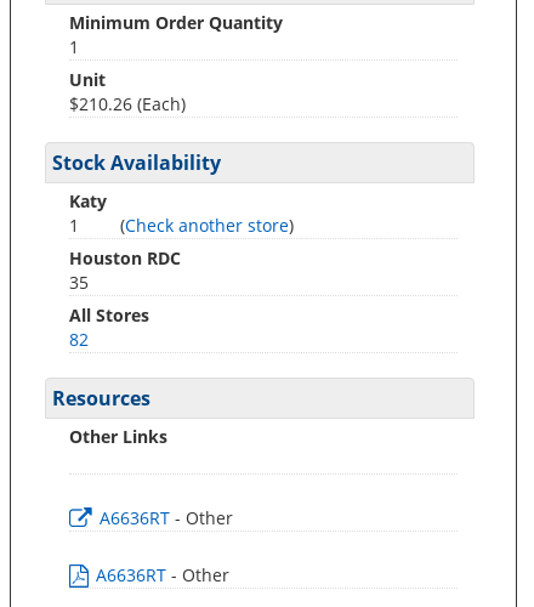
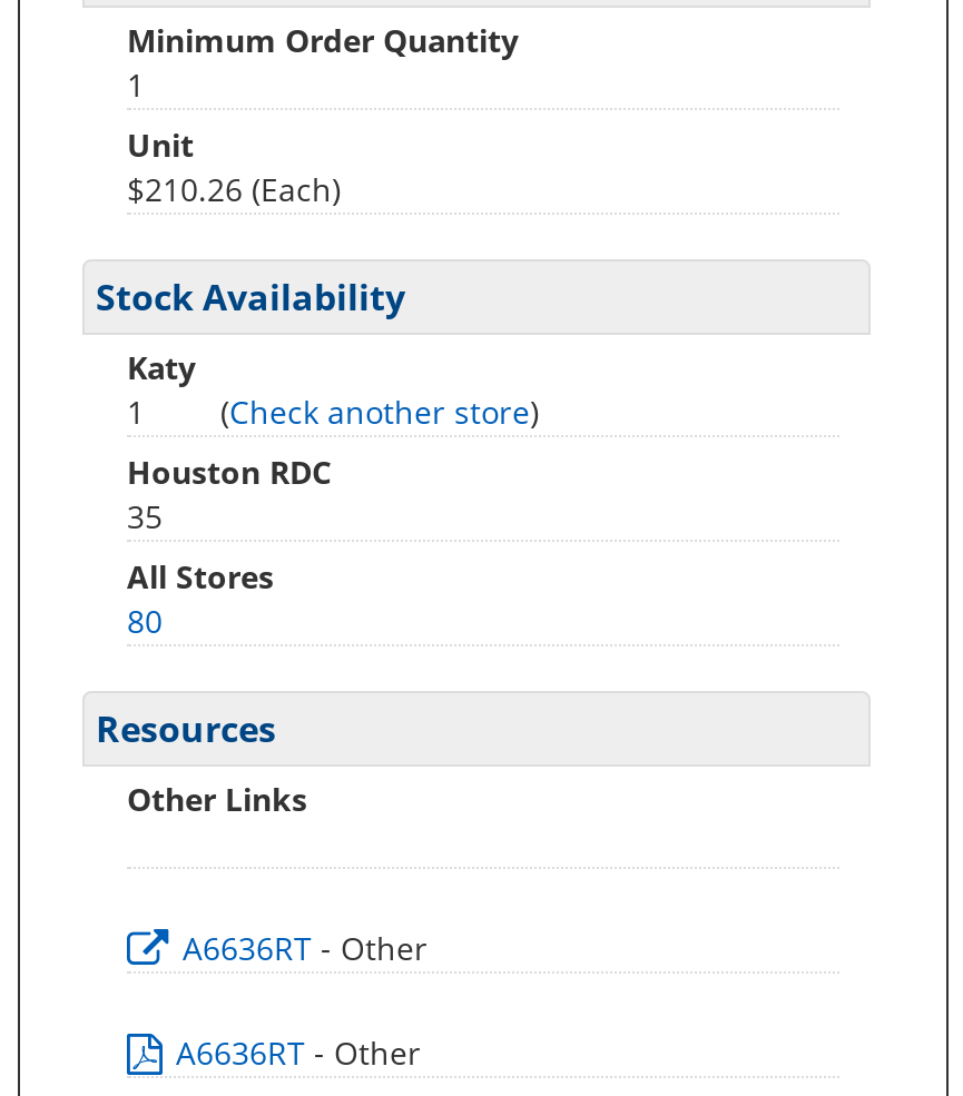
- 82
+ 80
